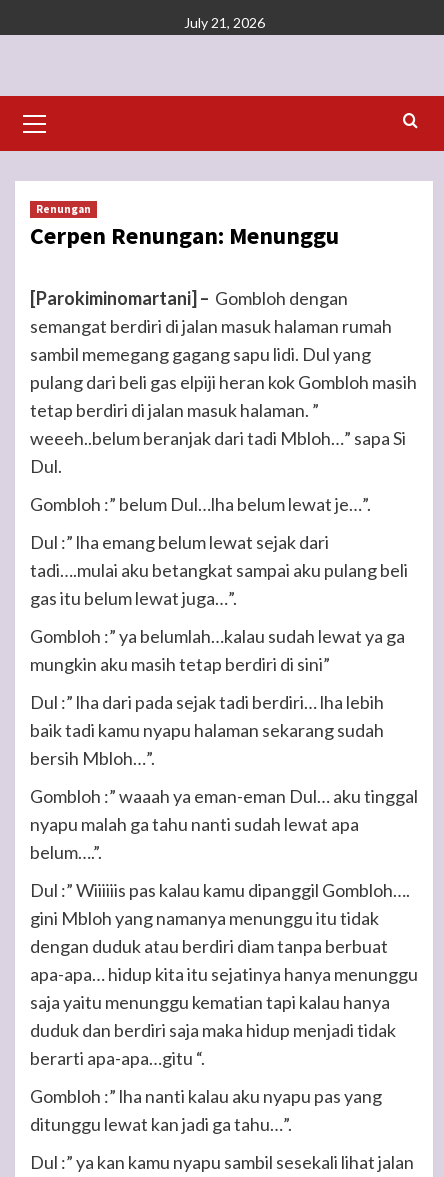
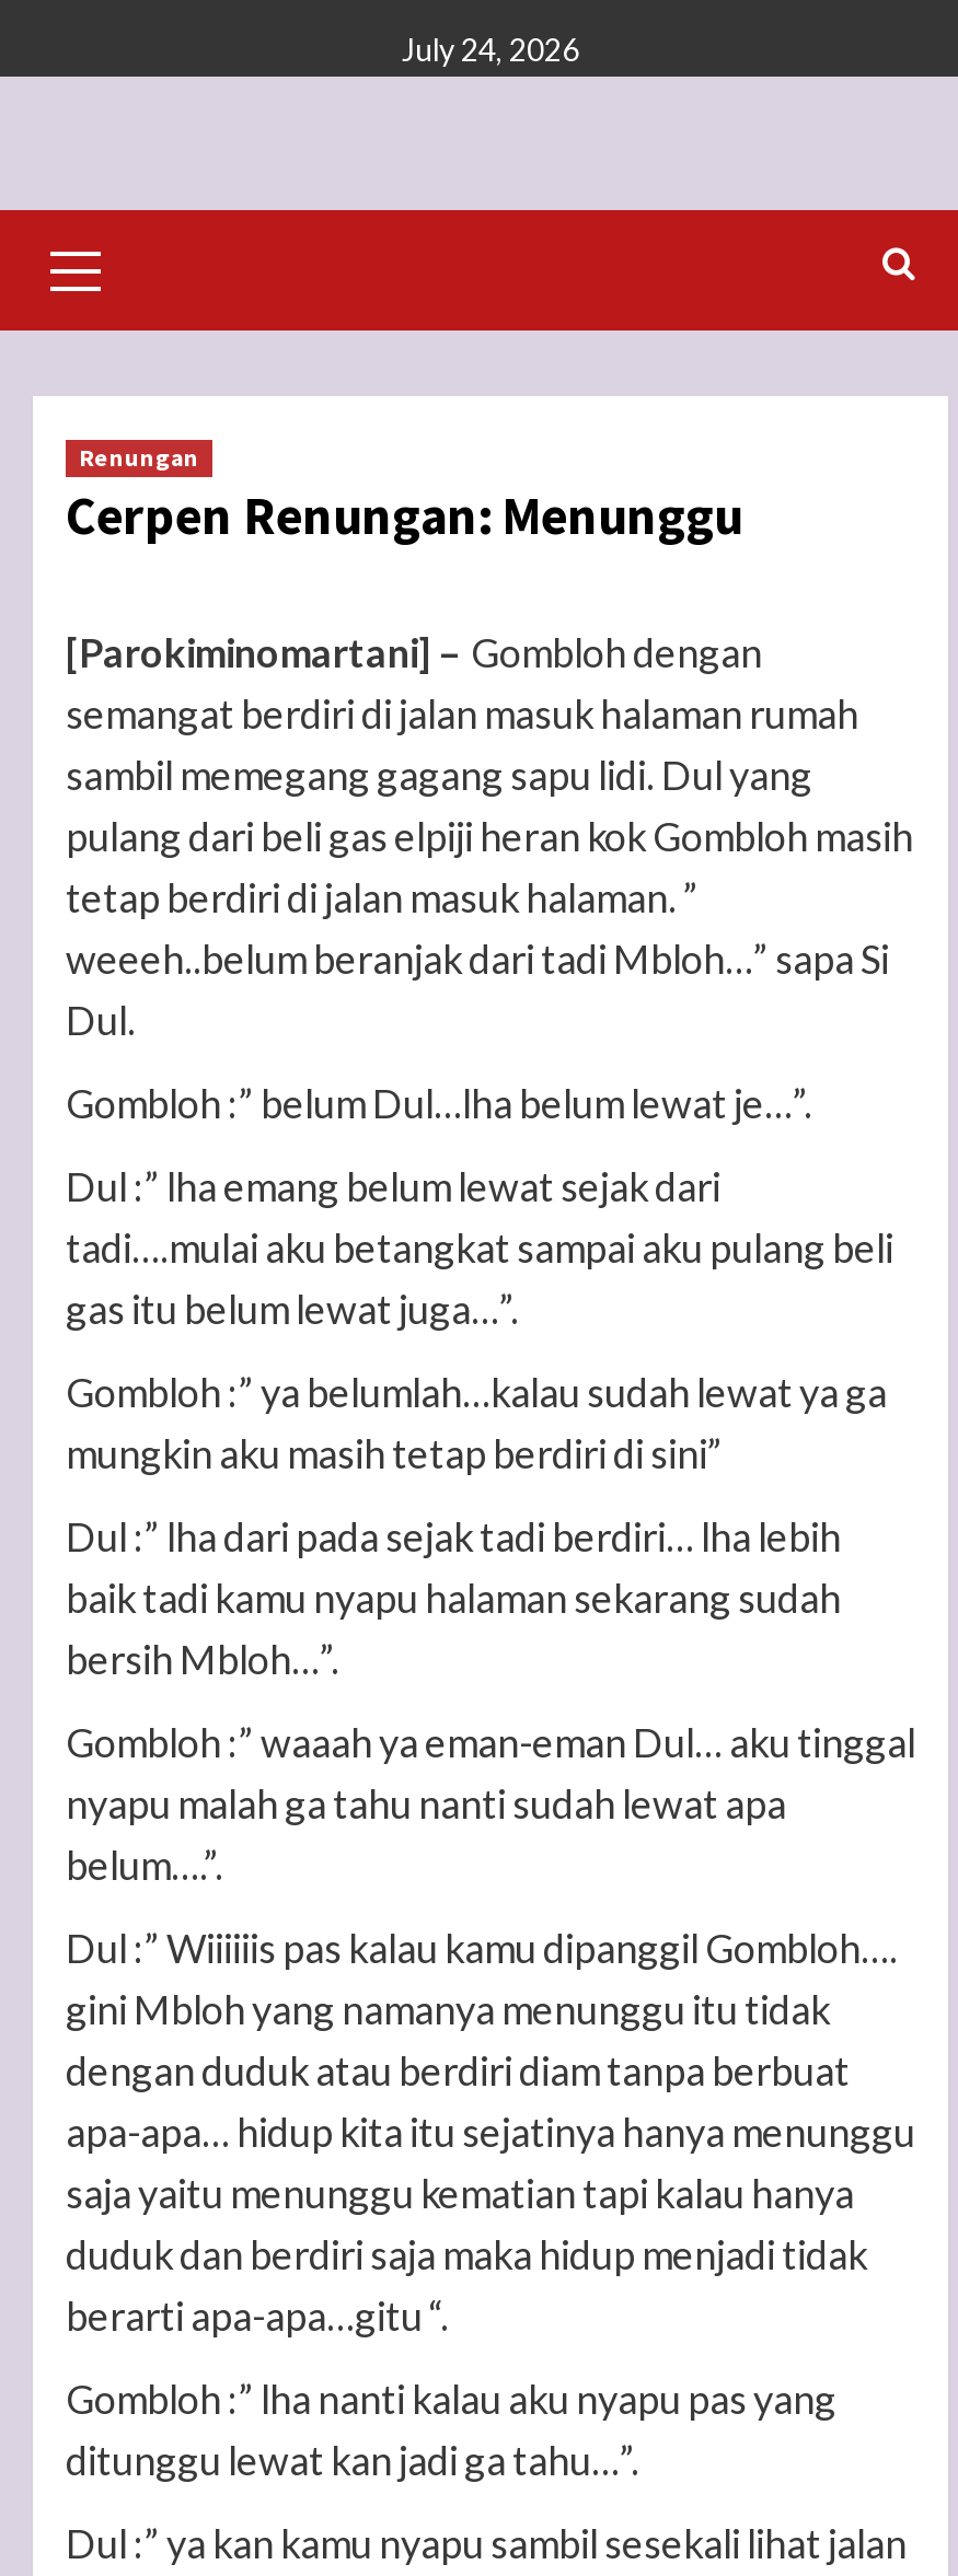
- July 21, 2026
+ July 24, 2026
